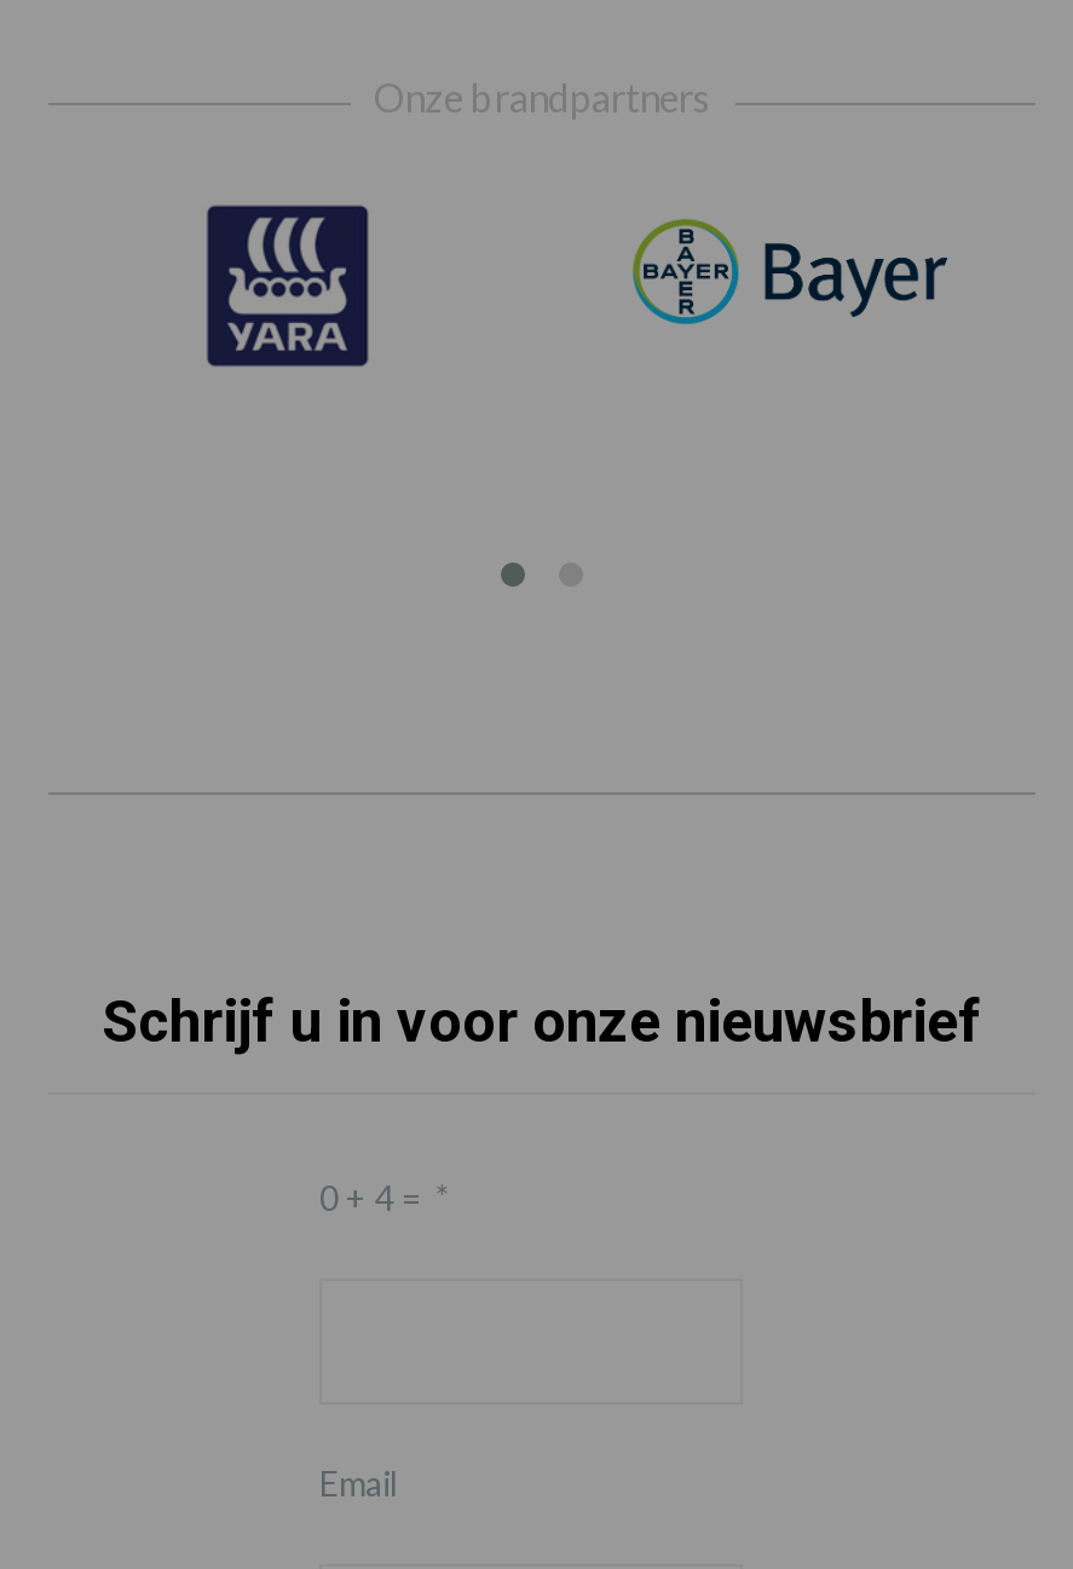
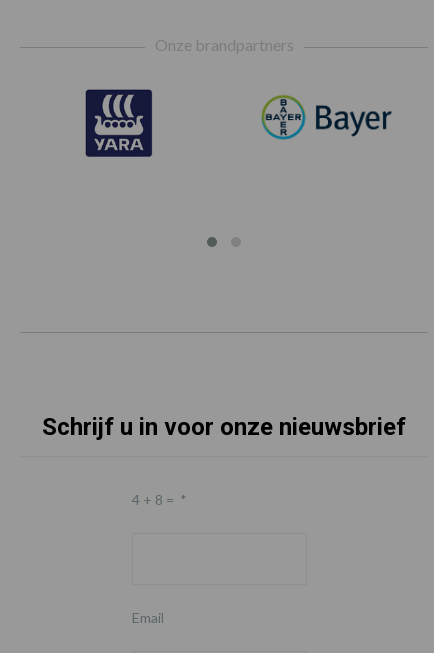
- 0 + 4 = *
+ 4 + 8 = *
